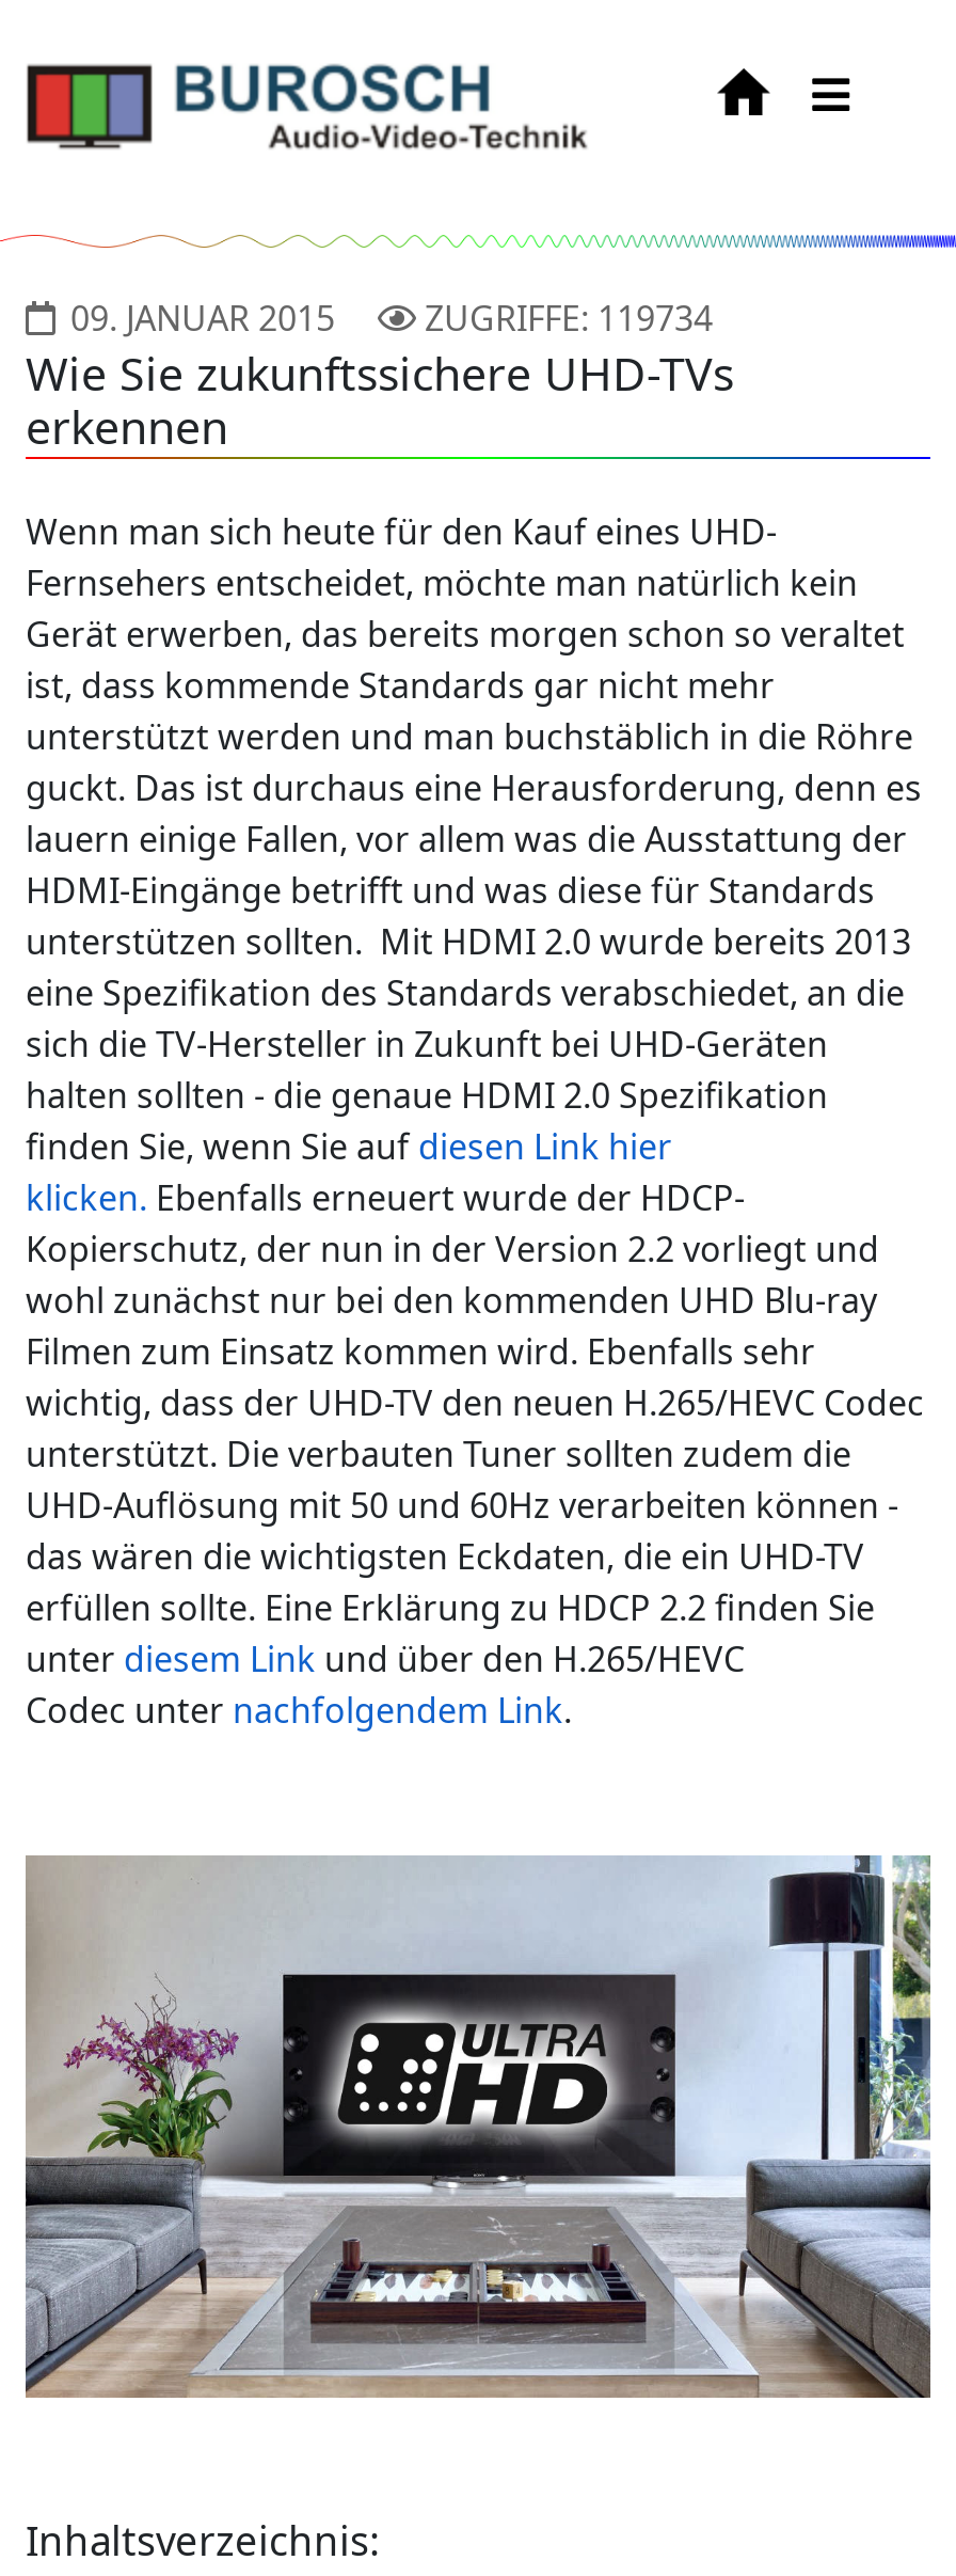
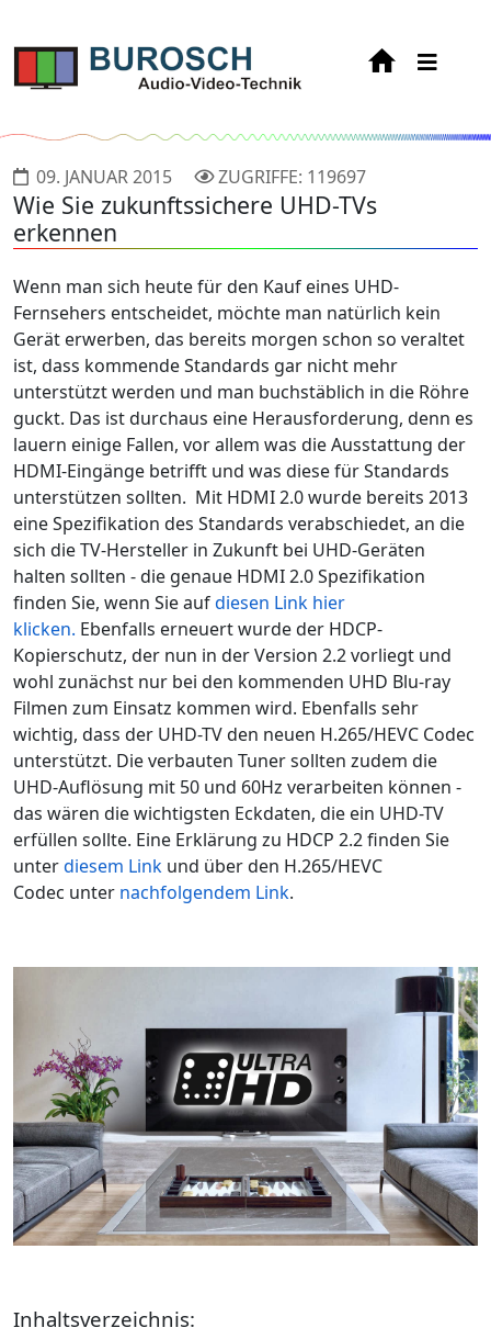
- 09. JANUAR 2015 ZUGRIFFE: 119734
+ 09. JANUAR 2015 ZUGRIFFE: 119697
